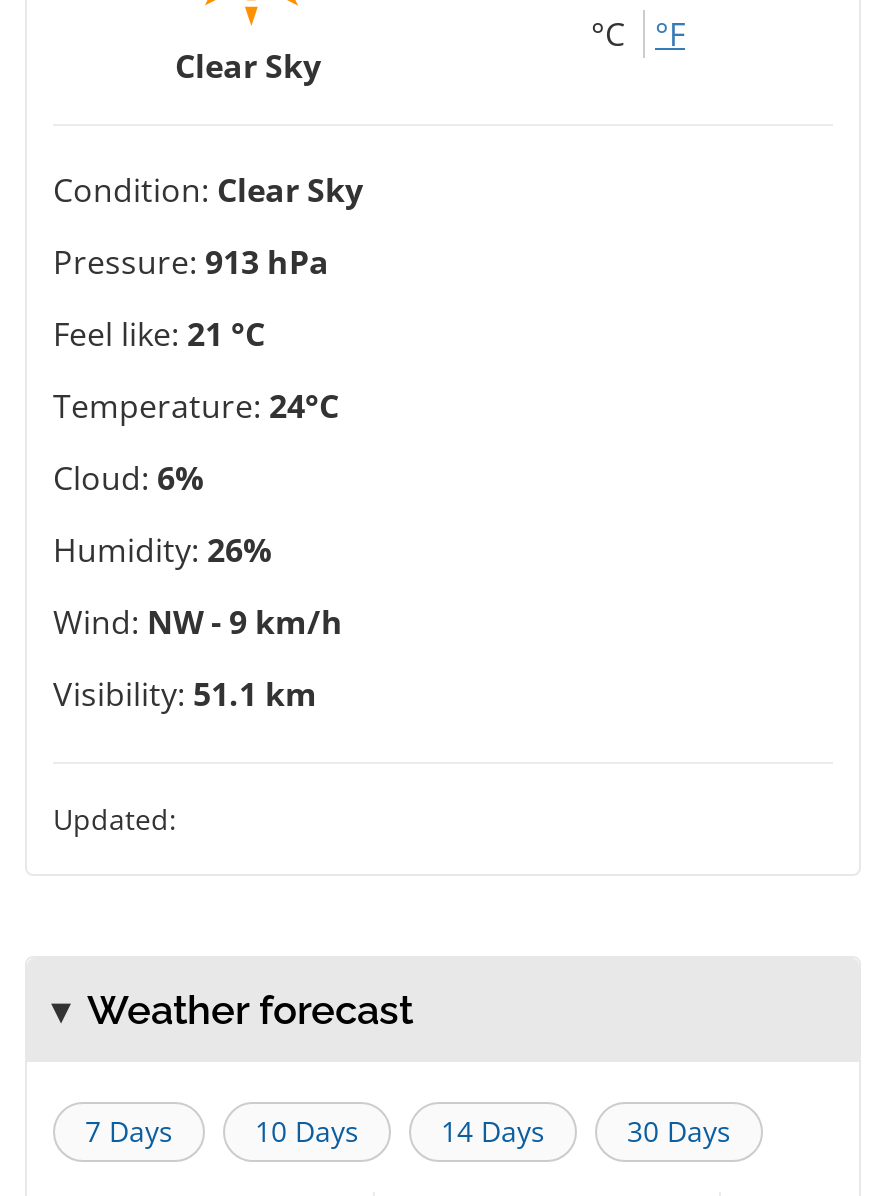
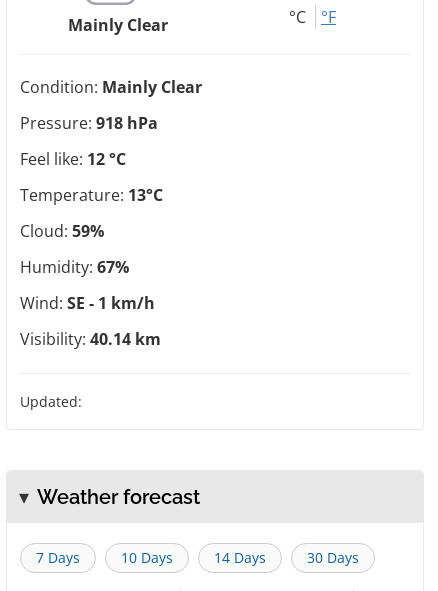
- Clear Sky
+ Mainly Clear

- Condition: Clear Sky
+ Condition: Mainly Clear

- Pressure: 913 hPa
+ Pressure: 918 hPa

- Feel like: 21 °C
+ Feel like: 12 °C

- Temperature: 24°C
+ Temperature: 13°C

- Cloud: 6%
+ Cloud: 59%

- Humidity: 26%
+ Humidity: 67%

- Wind: NW - 9 km/h
+ Wind: SE - 1 km/h

- Visibility: 51.1 km
+ Visibility: 40.14 km
